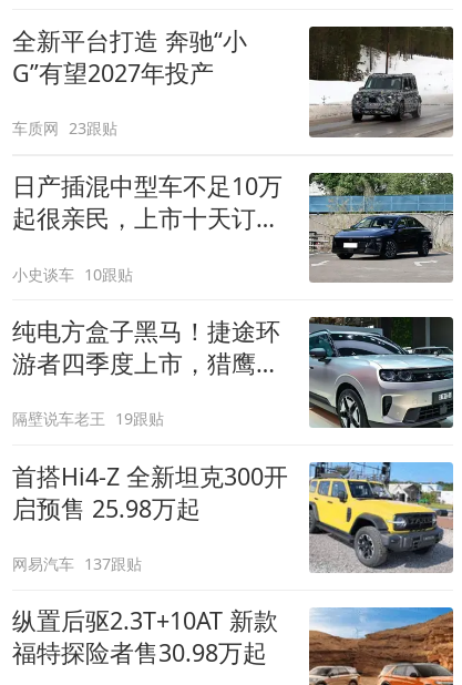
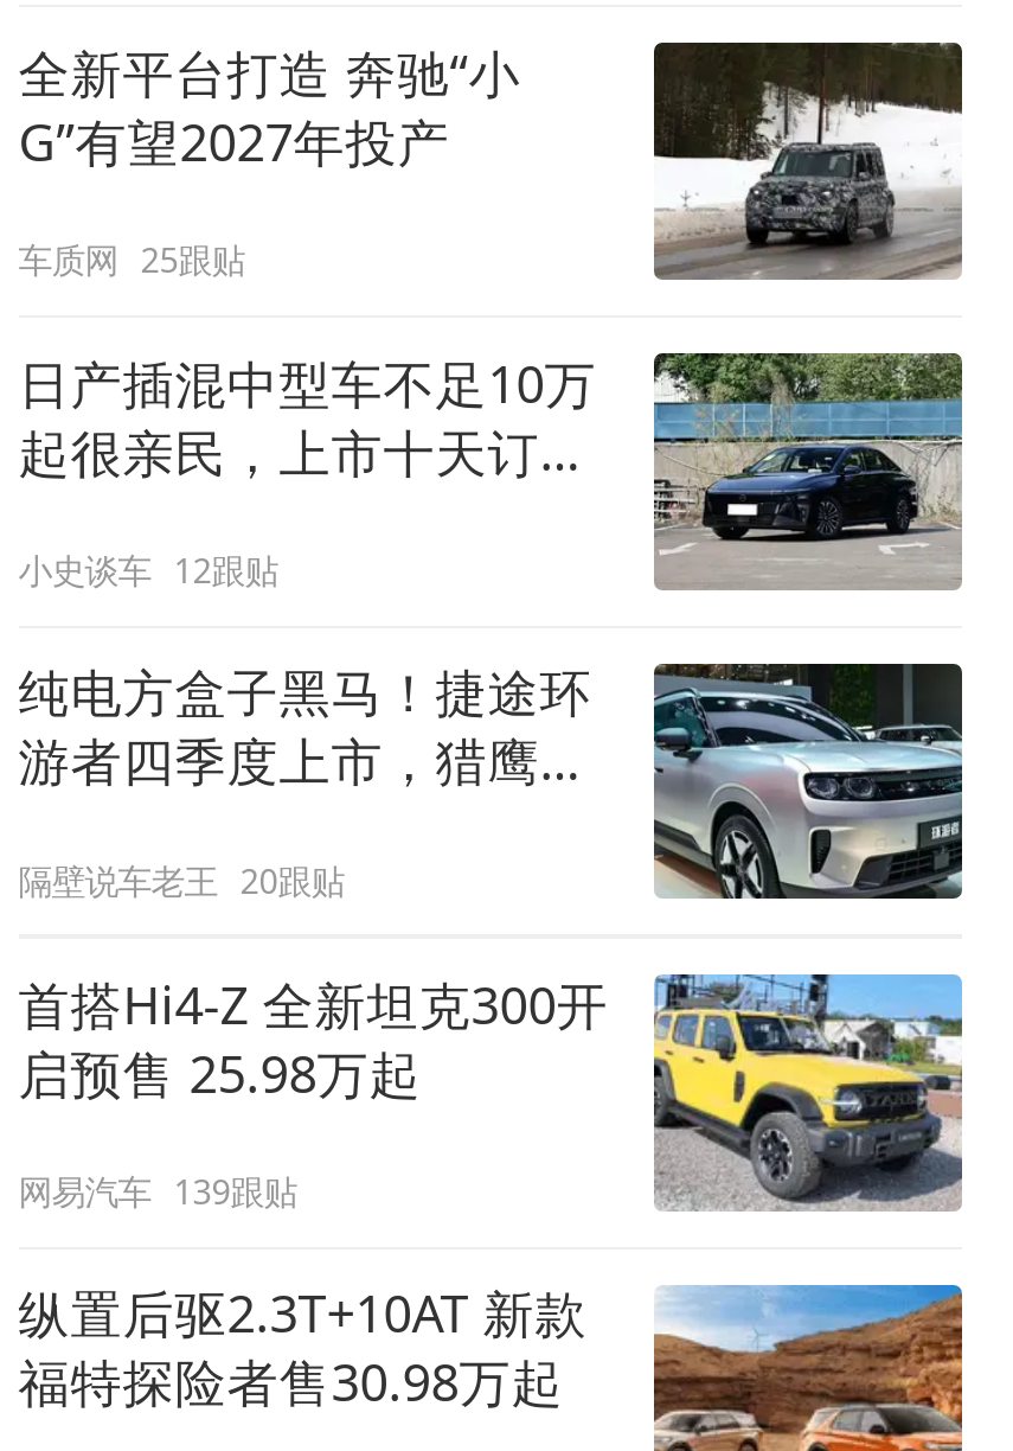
- 车质网 23跟贴
+ 车质网 25跟贴

- 小史谈车 10跟贴
+ 小史谈车 12跟贴

- 隔壁说车老王 19跟贴
+ 隔壁说车老王 20跟贴

- 网易汽车 137跟贴
+ 网易汽车 139跟贴
